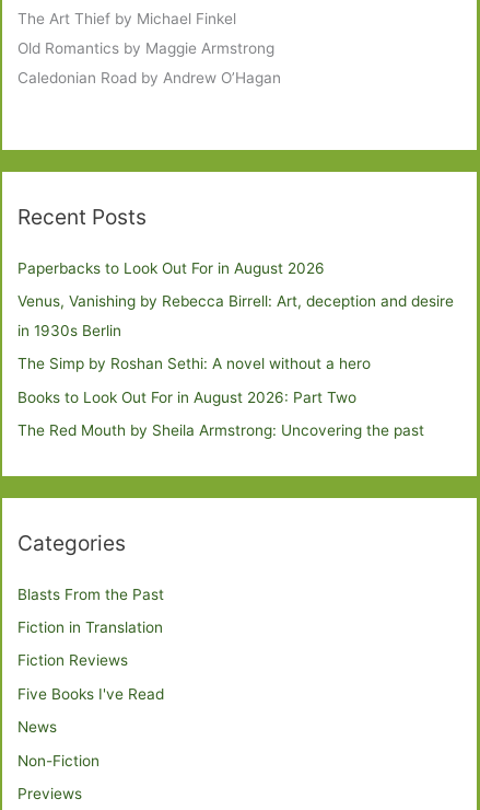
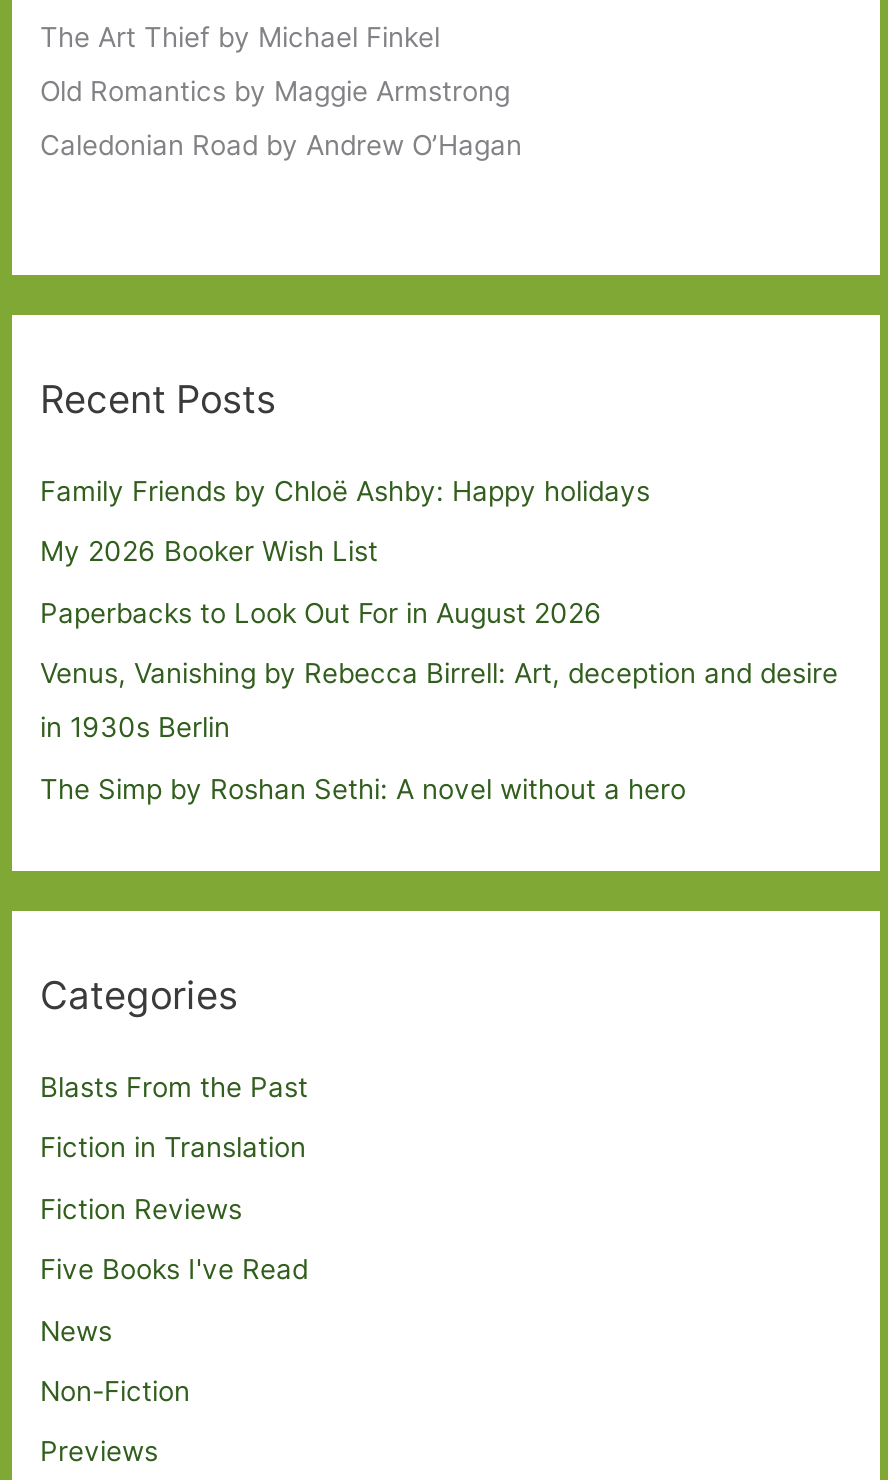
+ Family Friends by Chloë Ashby: Happy holidays
+ My 2026 Booker Wish List

moved down: Paperbacks to Look Out For in August 2026 | Venus, Vanishing by Rebecca Birrell: Art, deception and desire | in 1930s Berlin | The Simp by Roshan Sethi: A novel without a hero

- Books to Look Out For in August 2026: Part Two
- The Red Mouth by Sheila Armstrong: Uncovering the past
